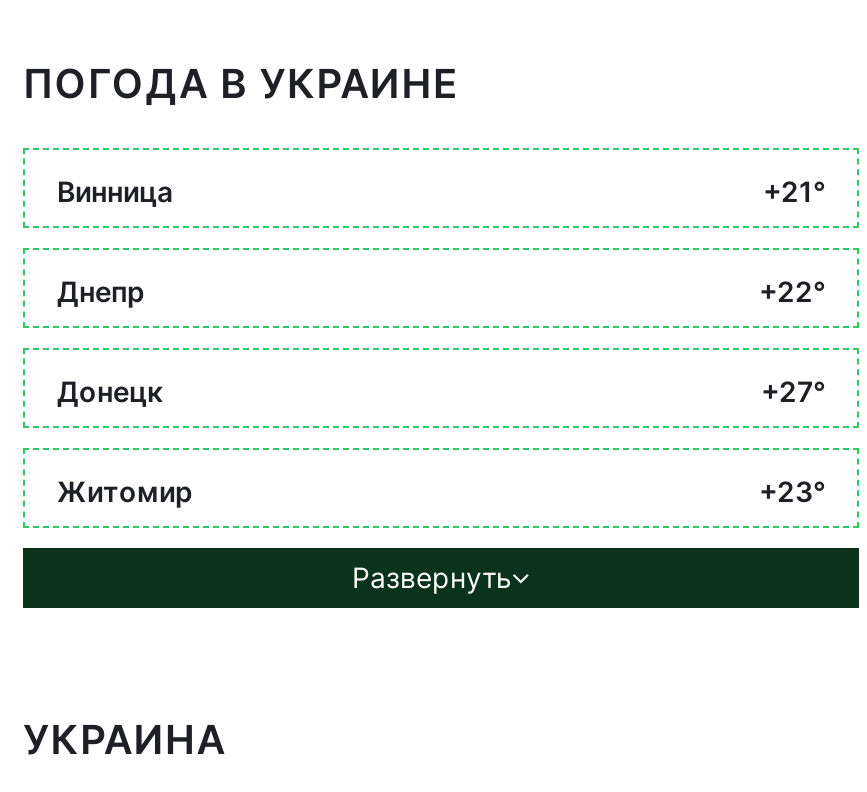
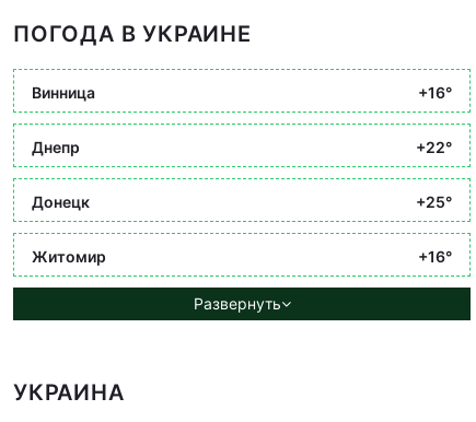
- +21°
+ +16°

- +27°
+ +25°

- +23°
+ +16°
